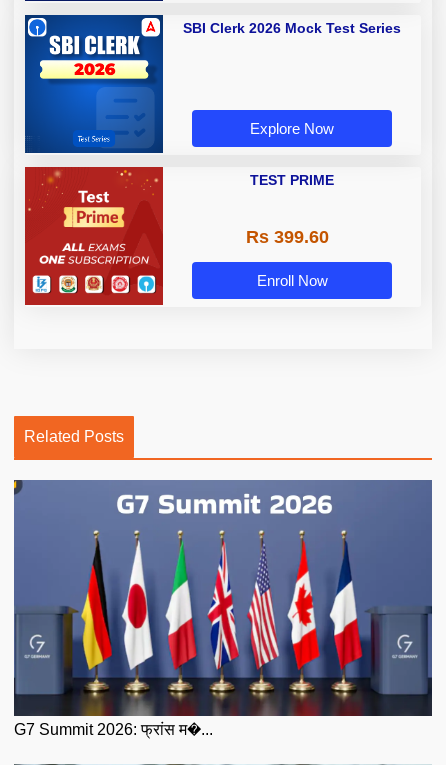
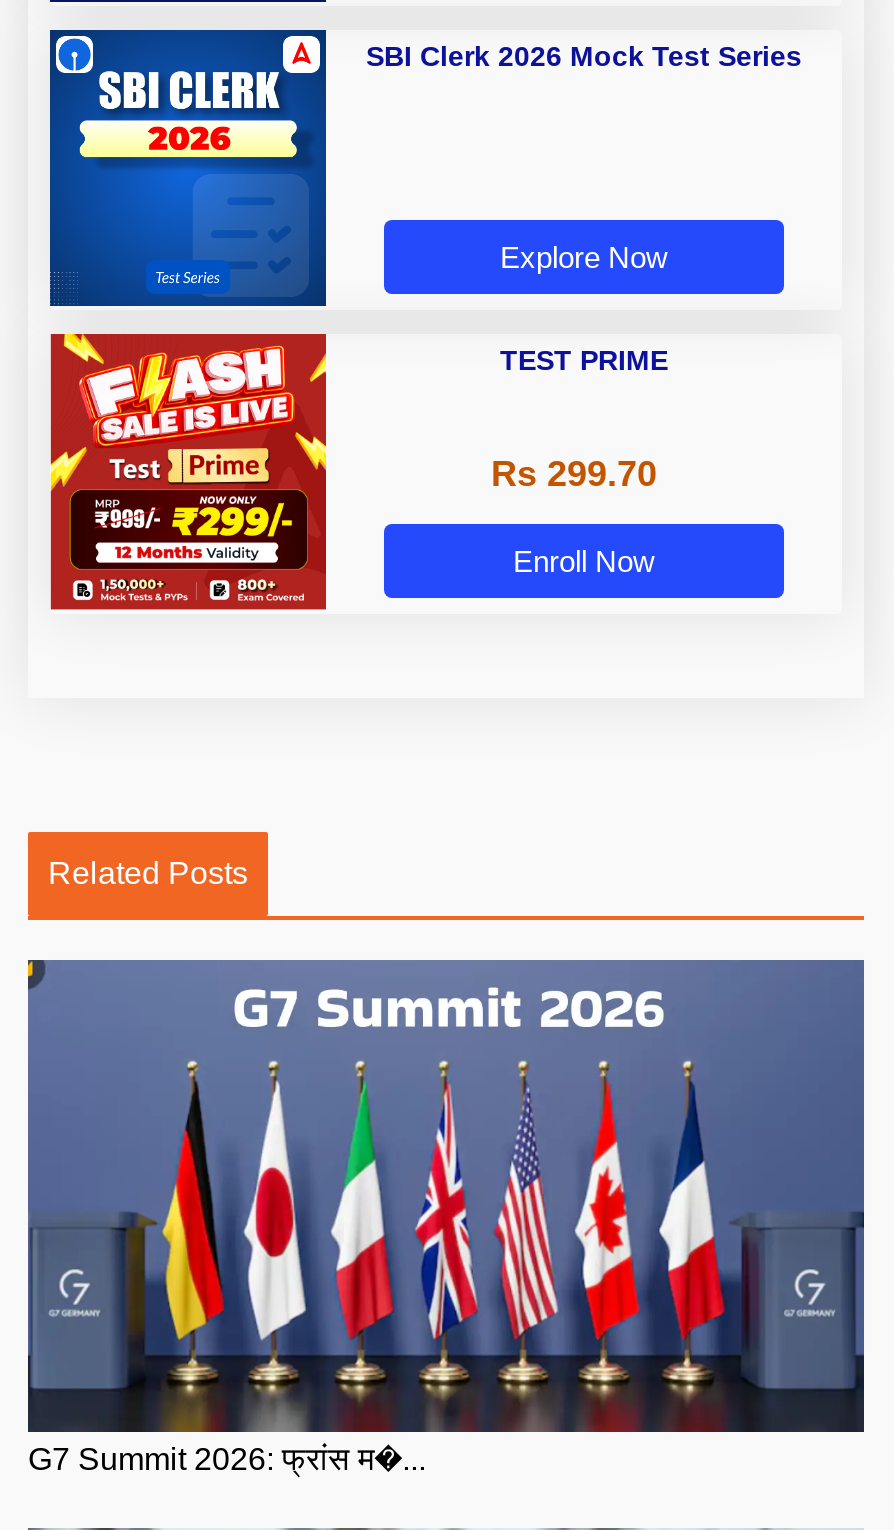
- [image]
+ [image]

- Rs 399.60
+ Rs 299.70
